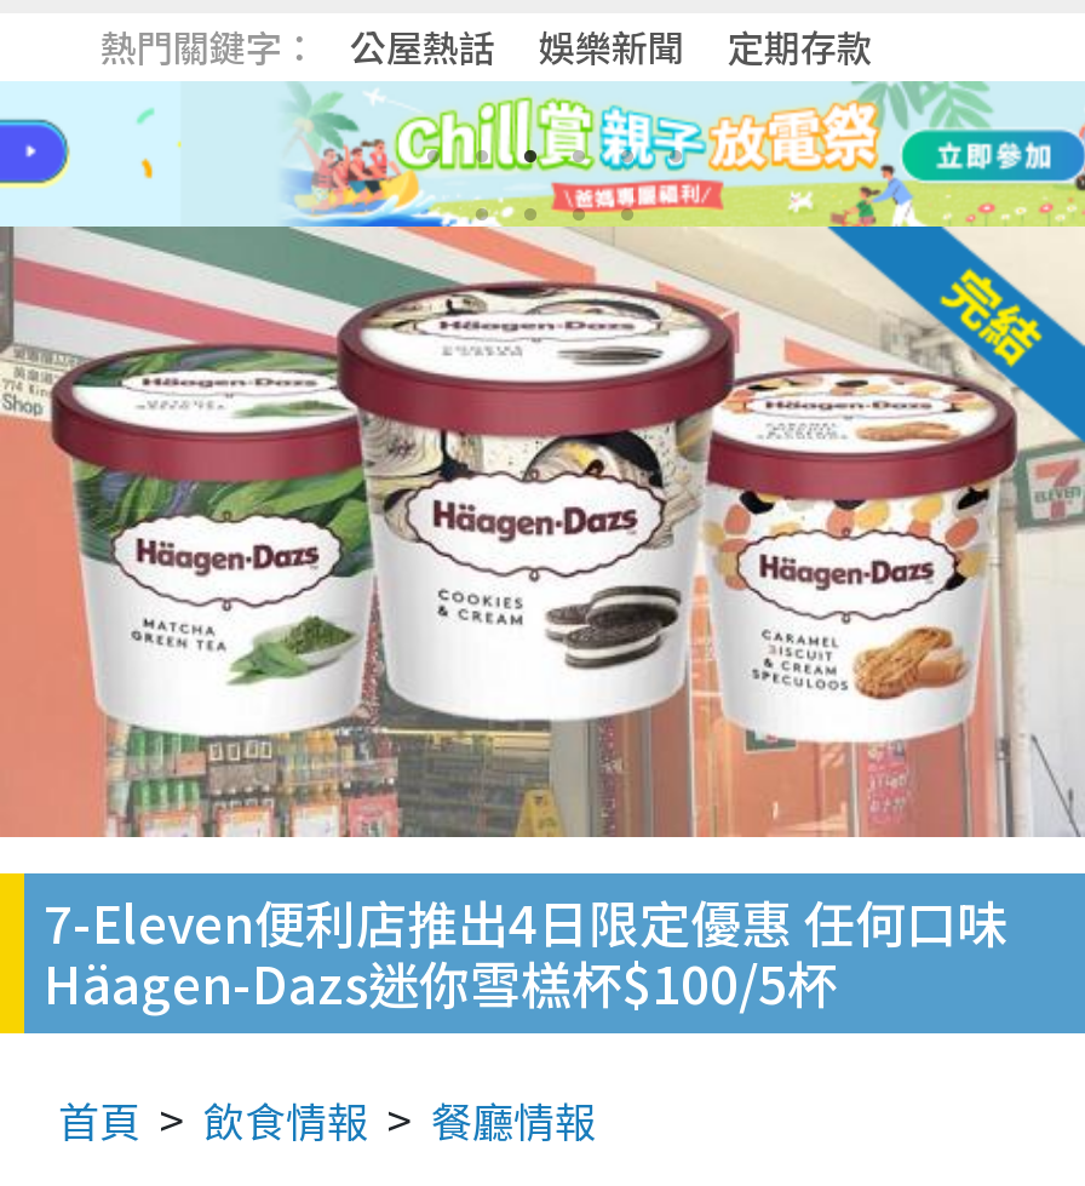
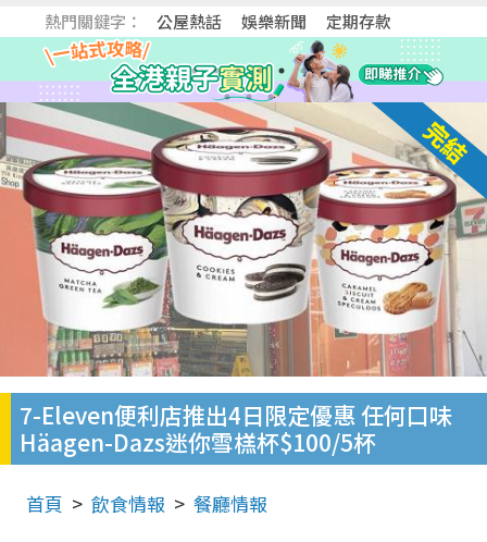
- [image]
+ [image]
